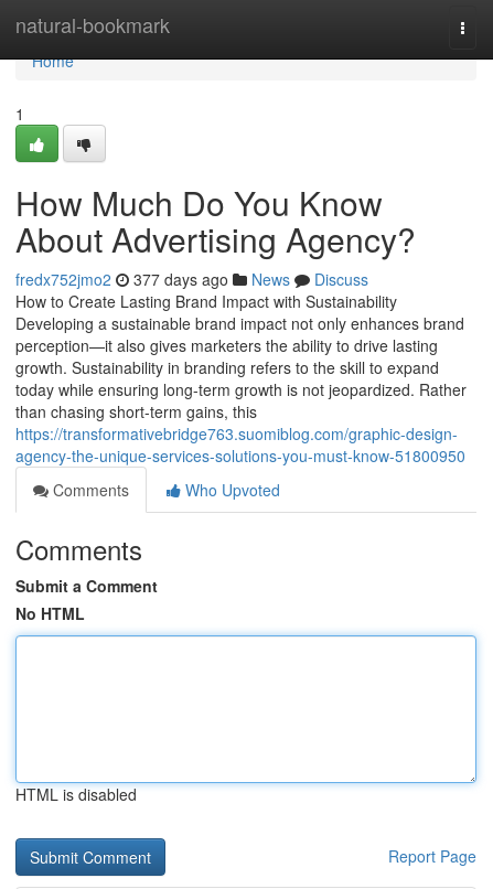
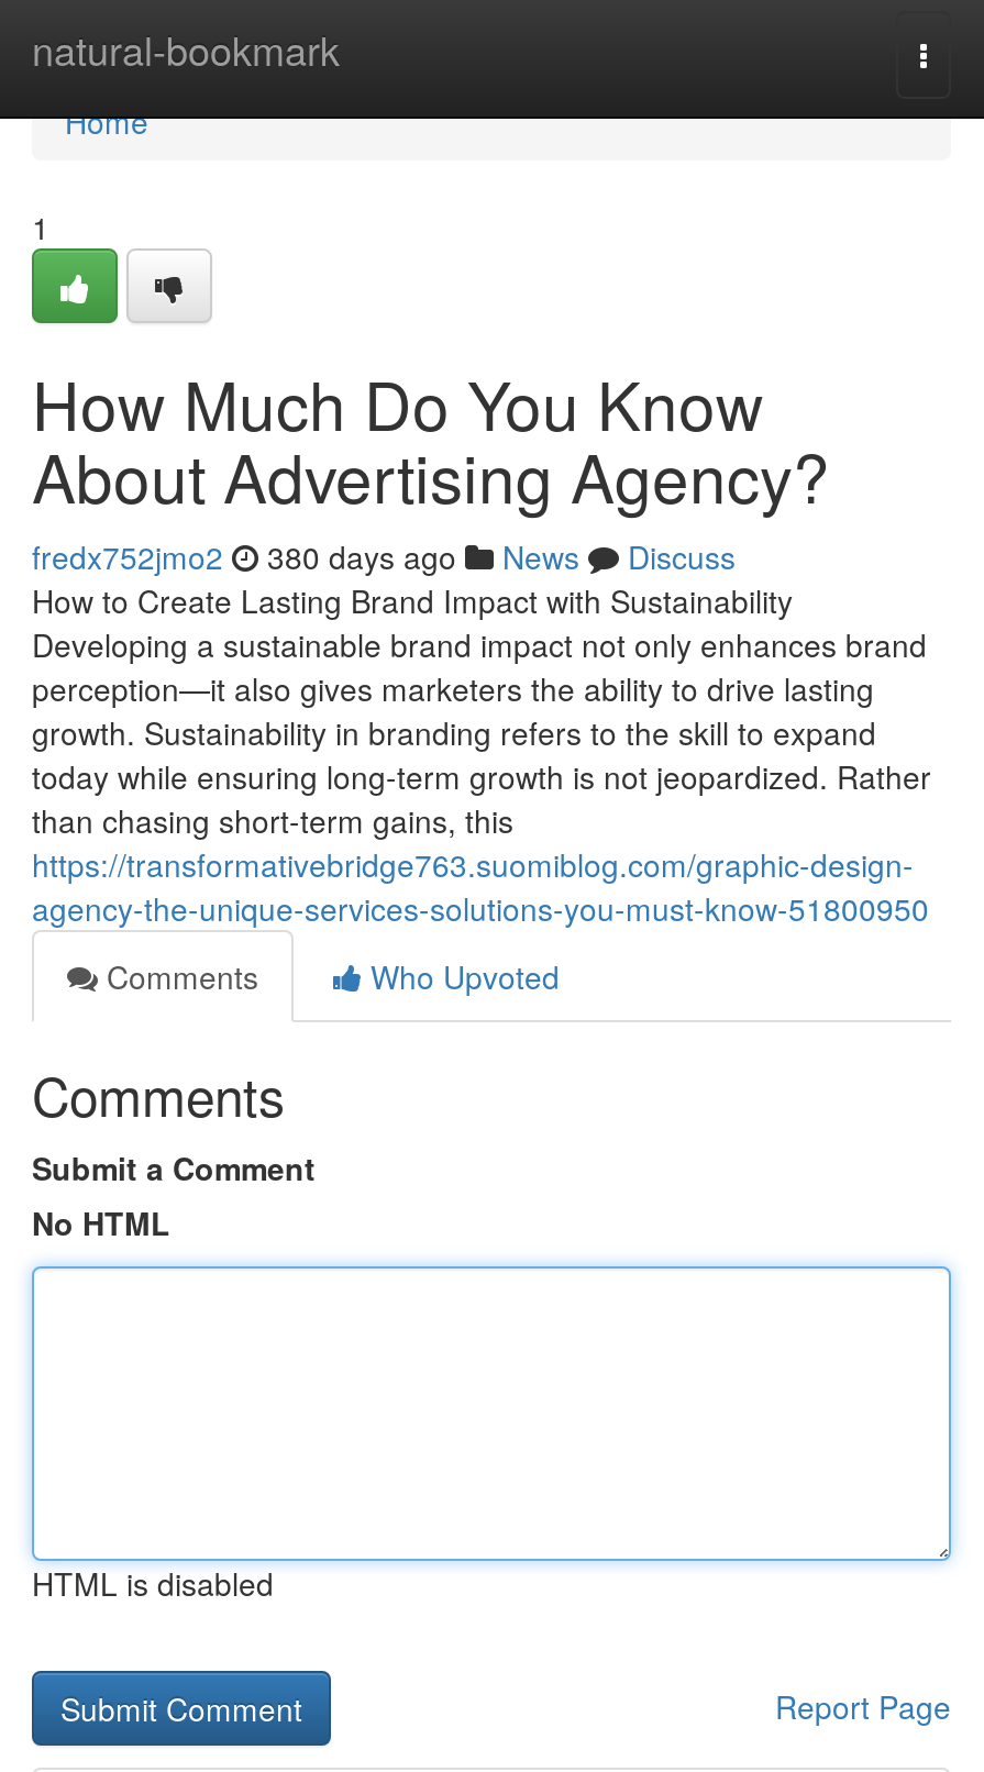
- fredx752jmo2 377 days ago News Discuss
+ fredx752jmo2 380 days ago News Discuss
